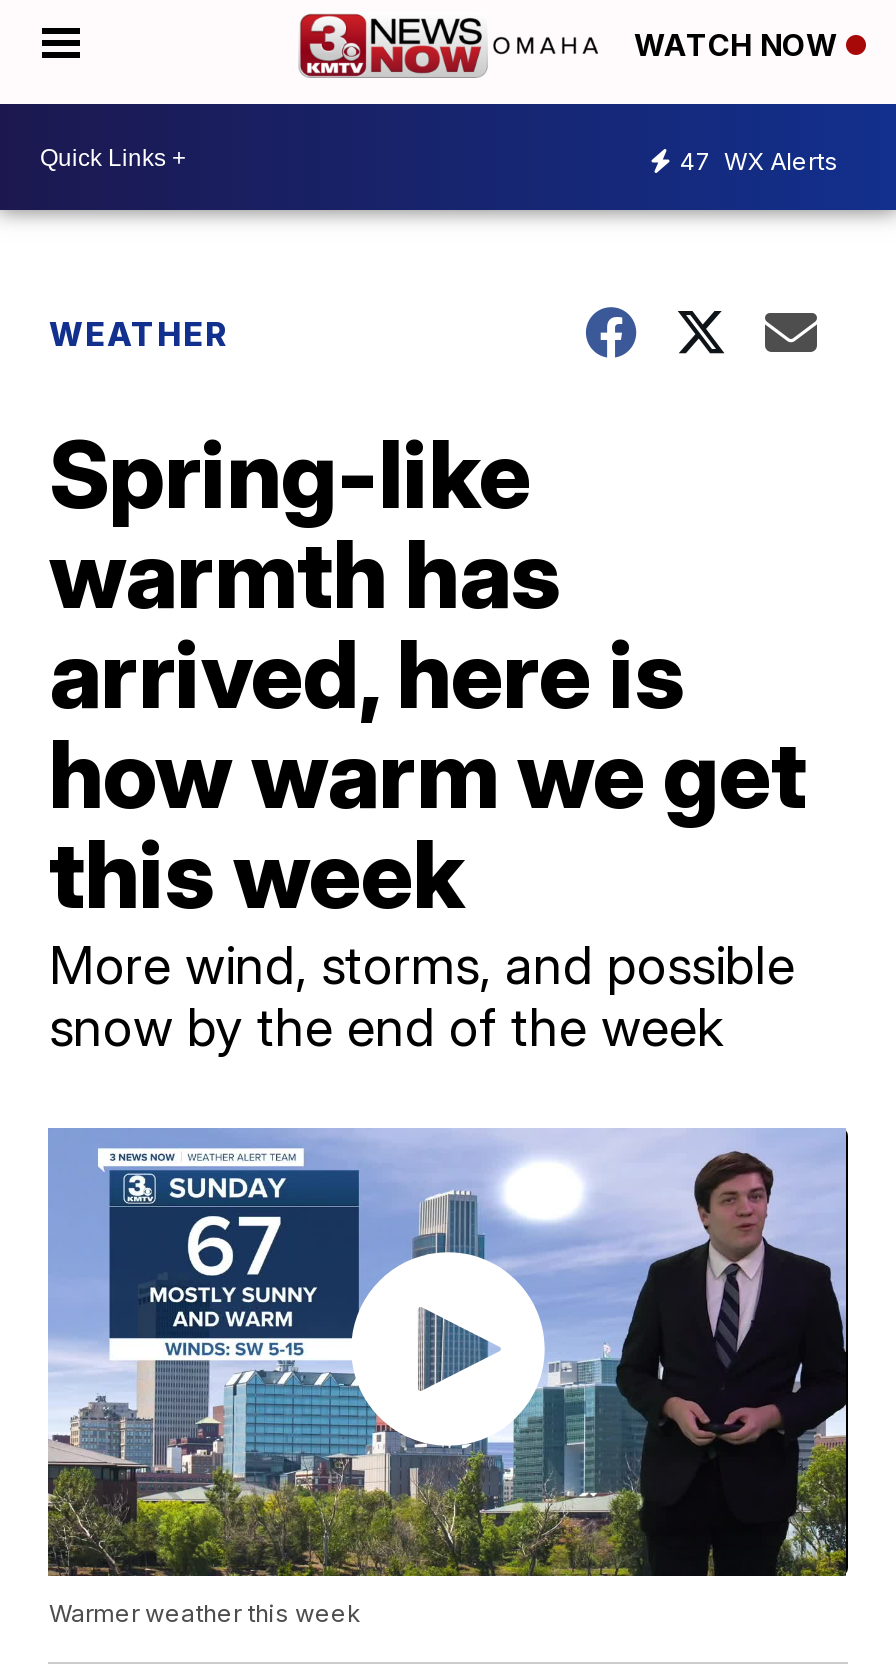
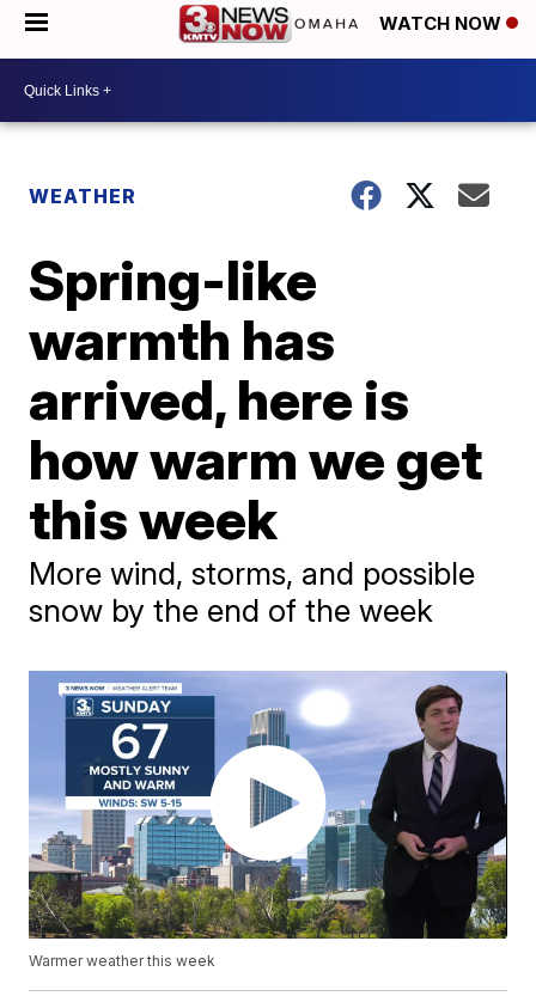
- 47 WX Alerts
